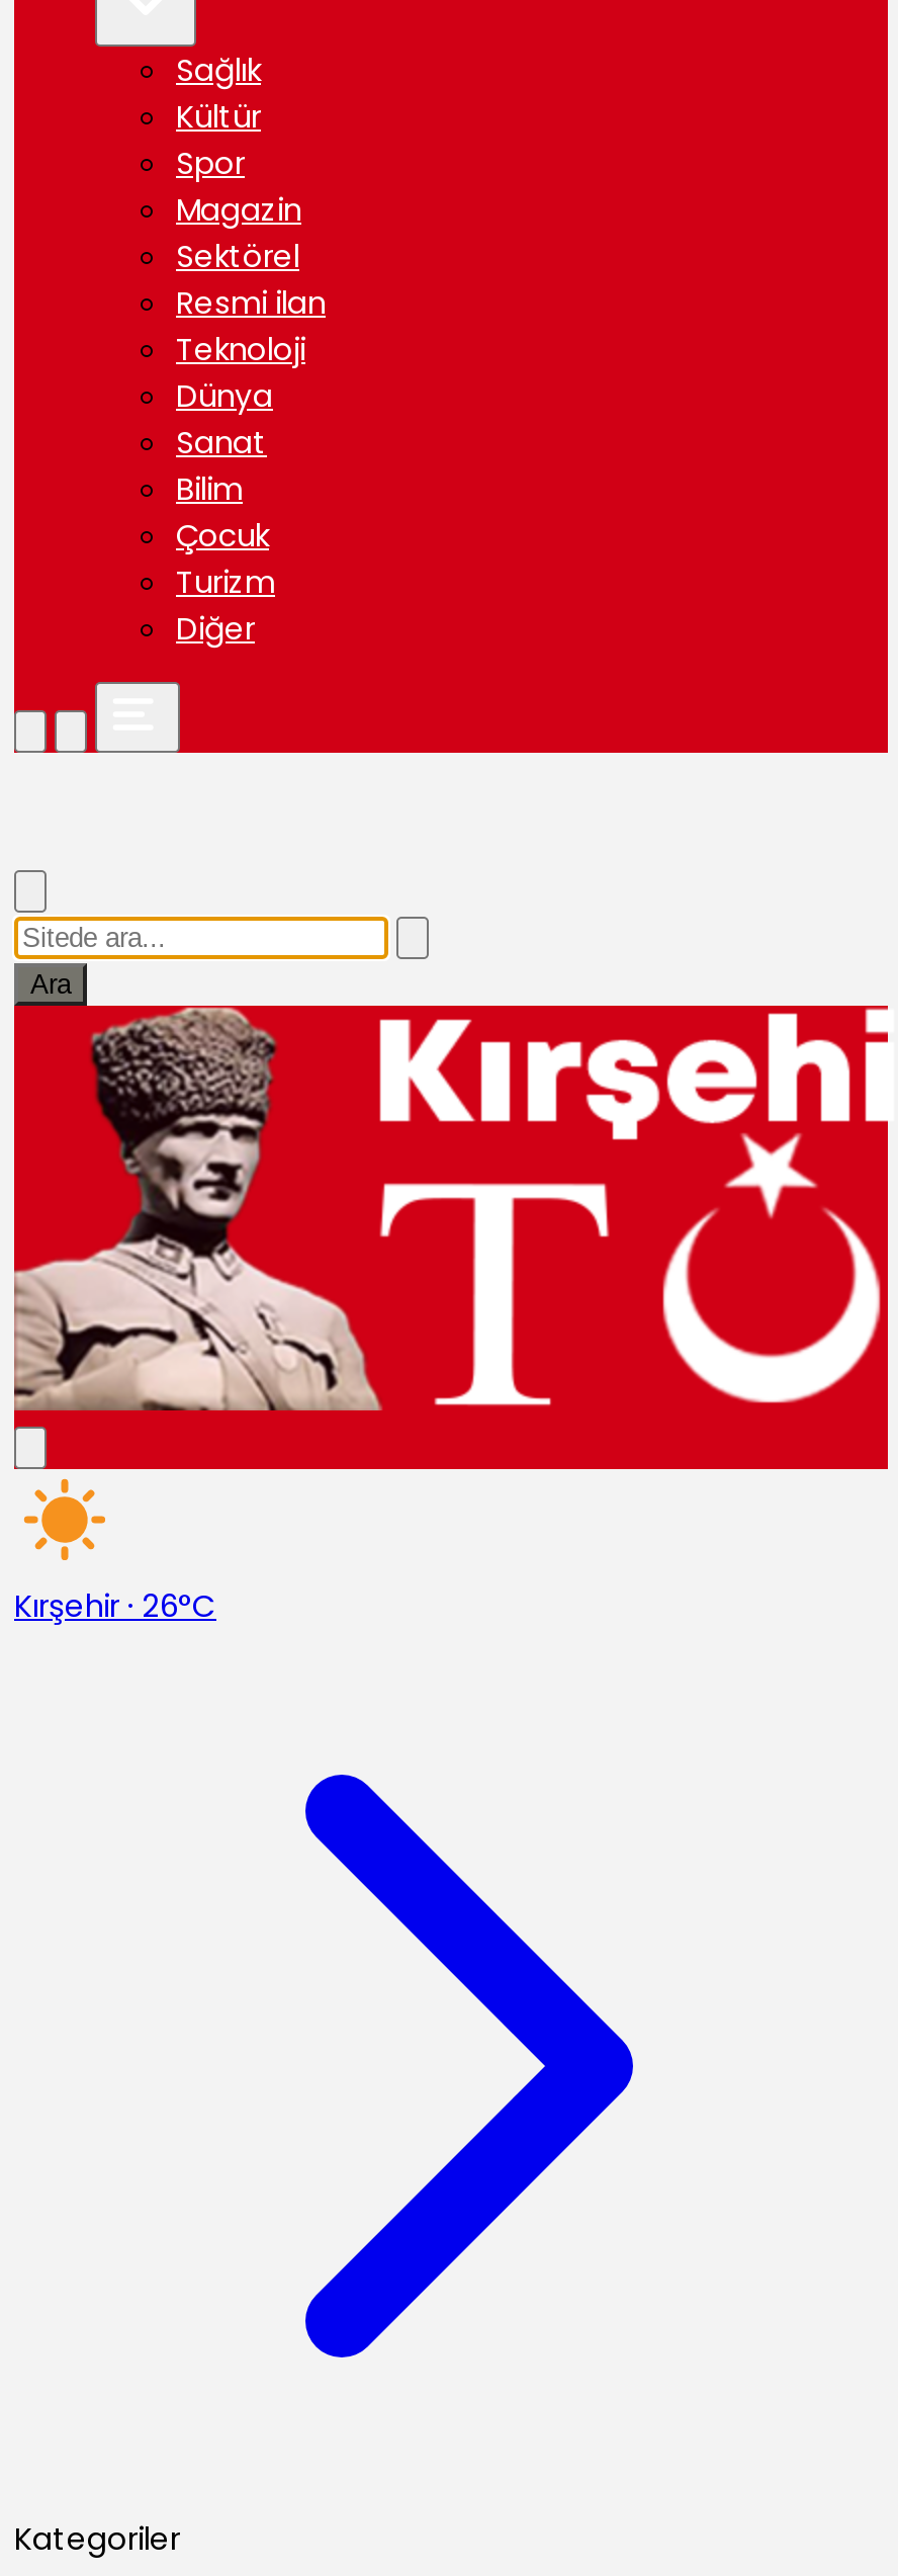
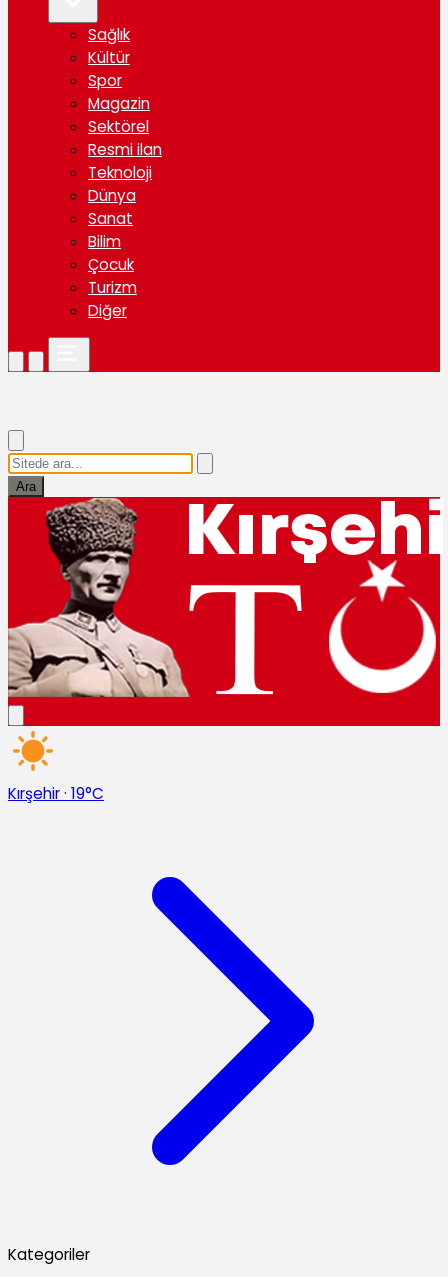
- Kırşehir · 26°C
+ Kırşehir · 19°C
